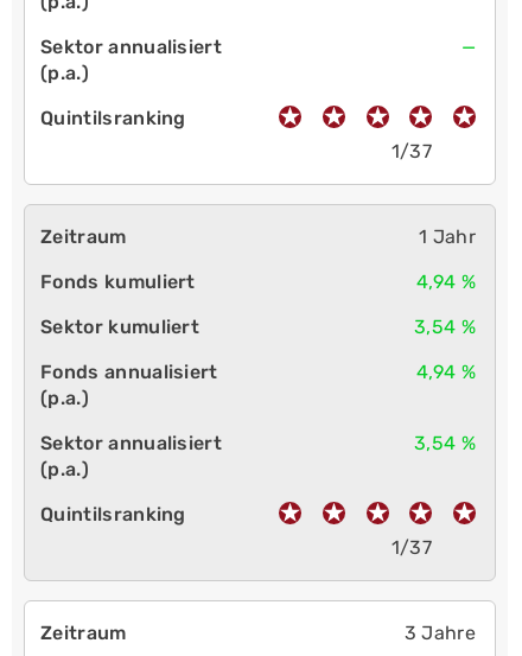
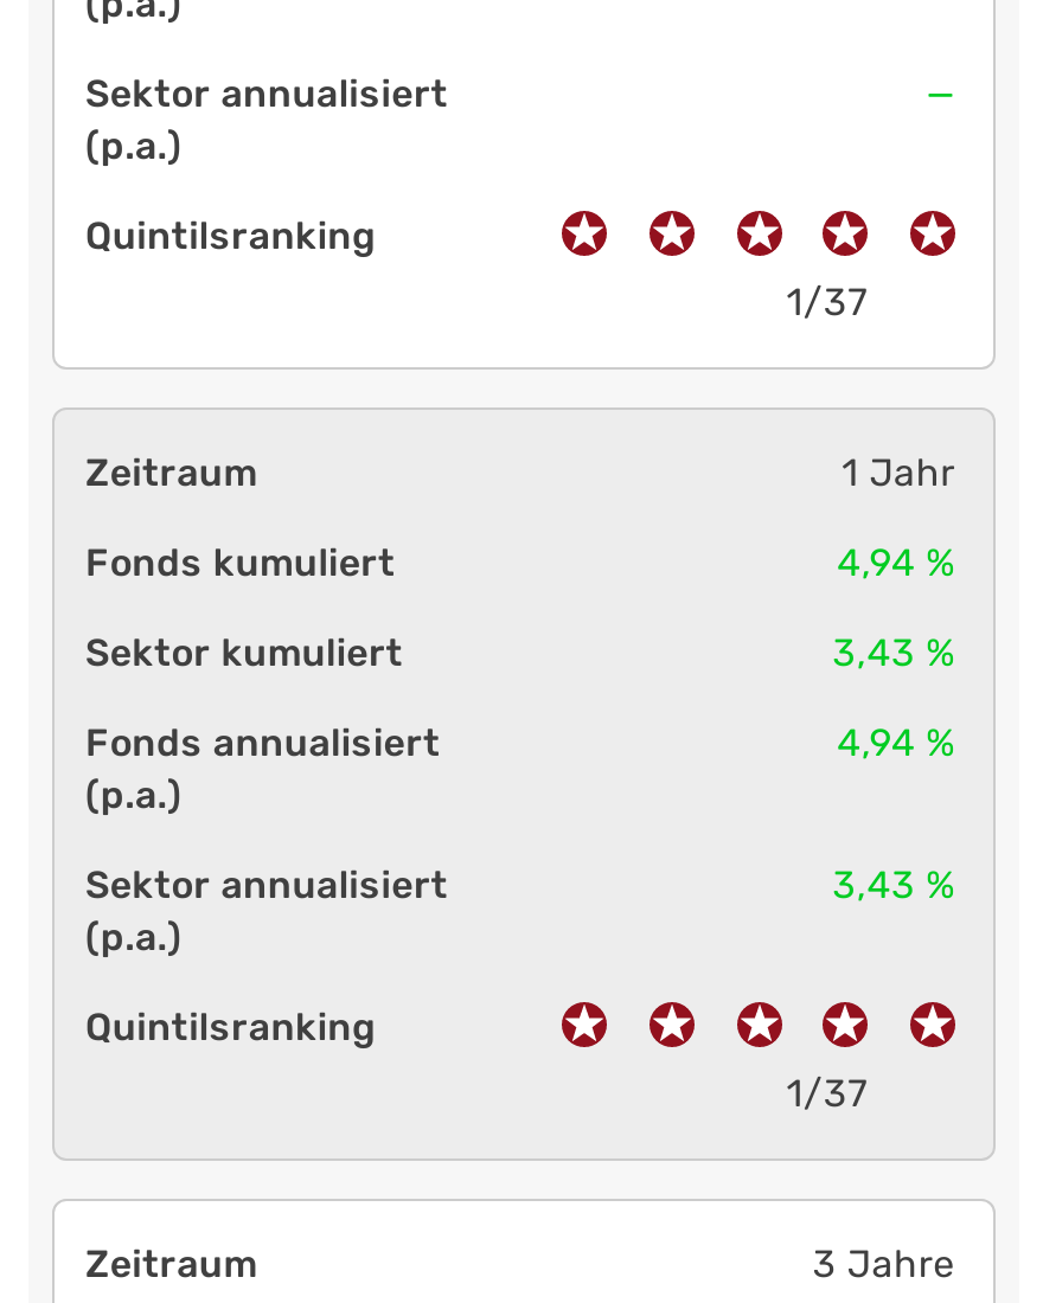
- 3,54 %
+ 3,43 %

- 3,54 %
+ 3,43 %
